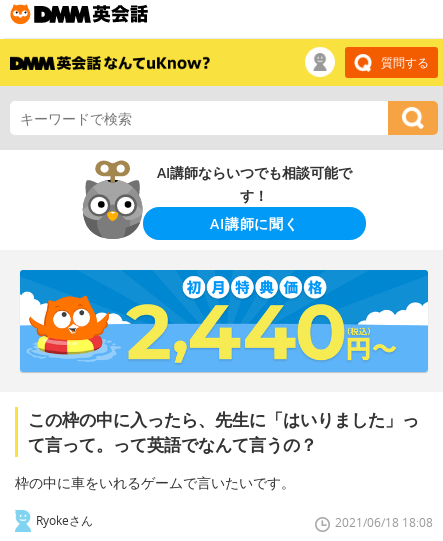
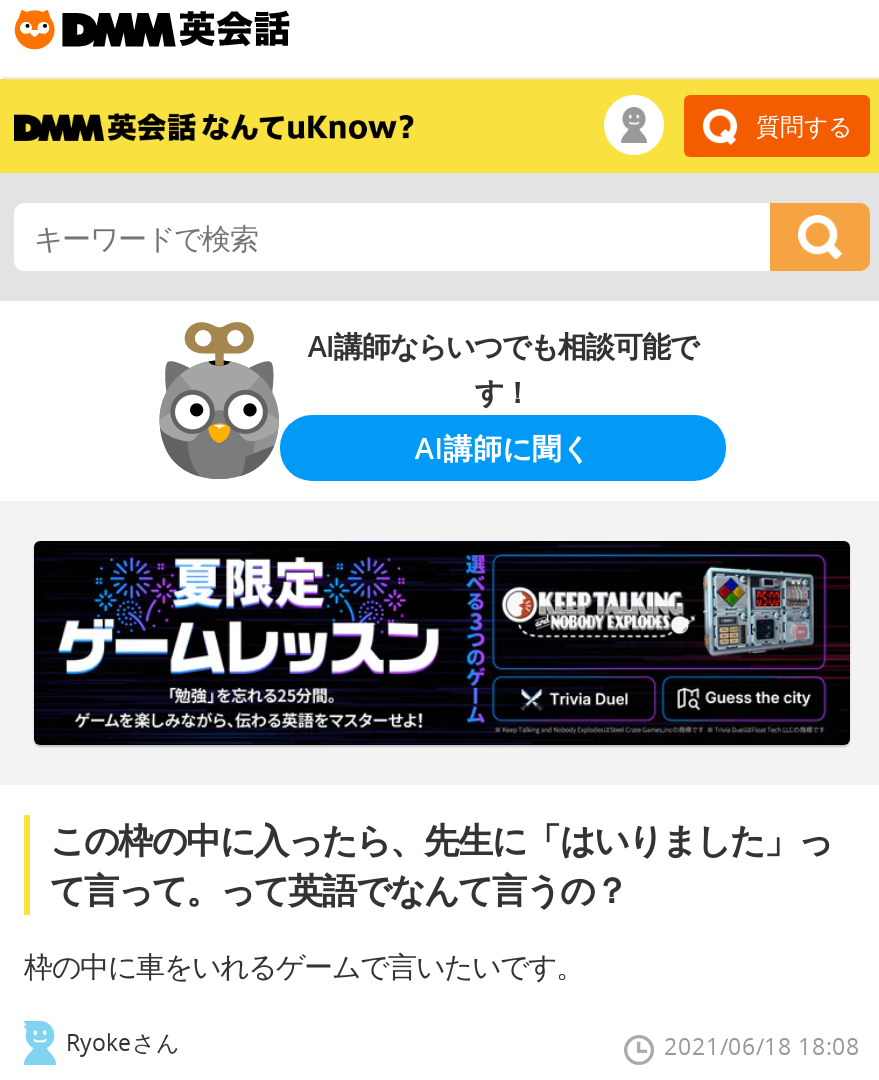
- [image]
+ [image]
